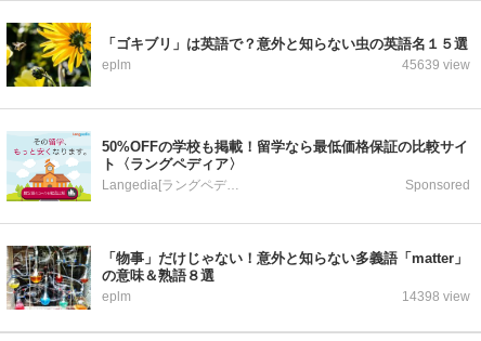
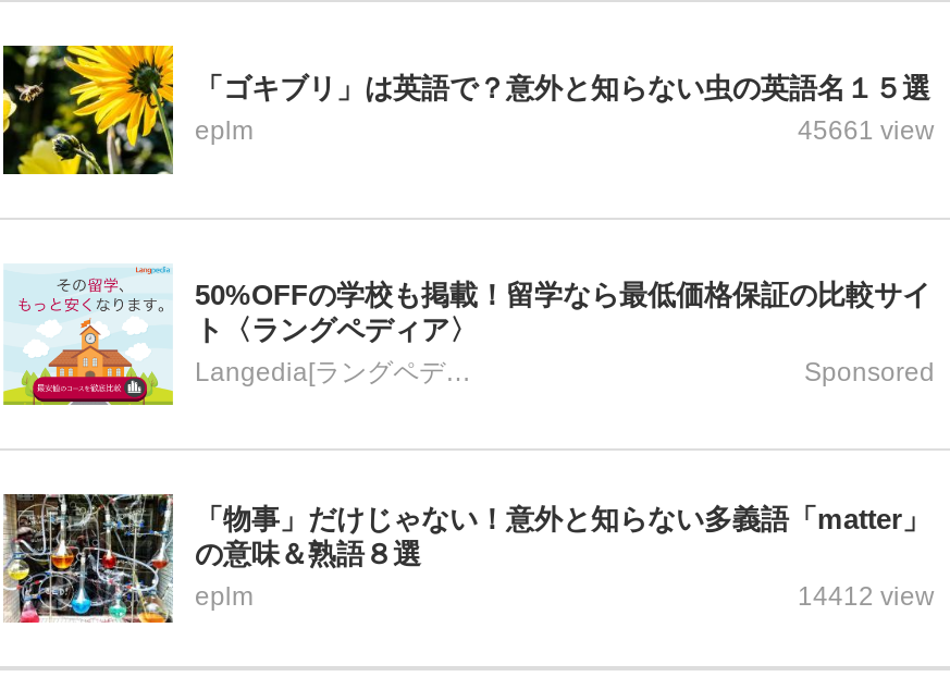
- 45639 view
+ 45661 view

- 14398 view
+ 14412 view
